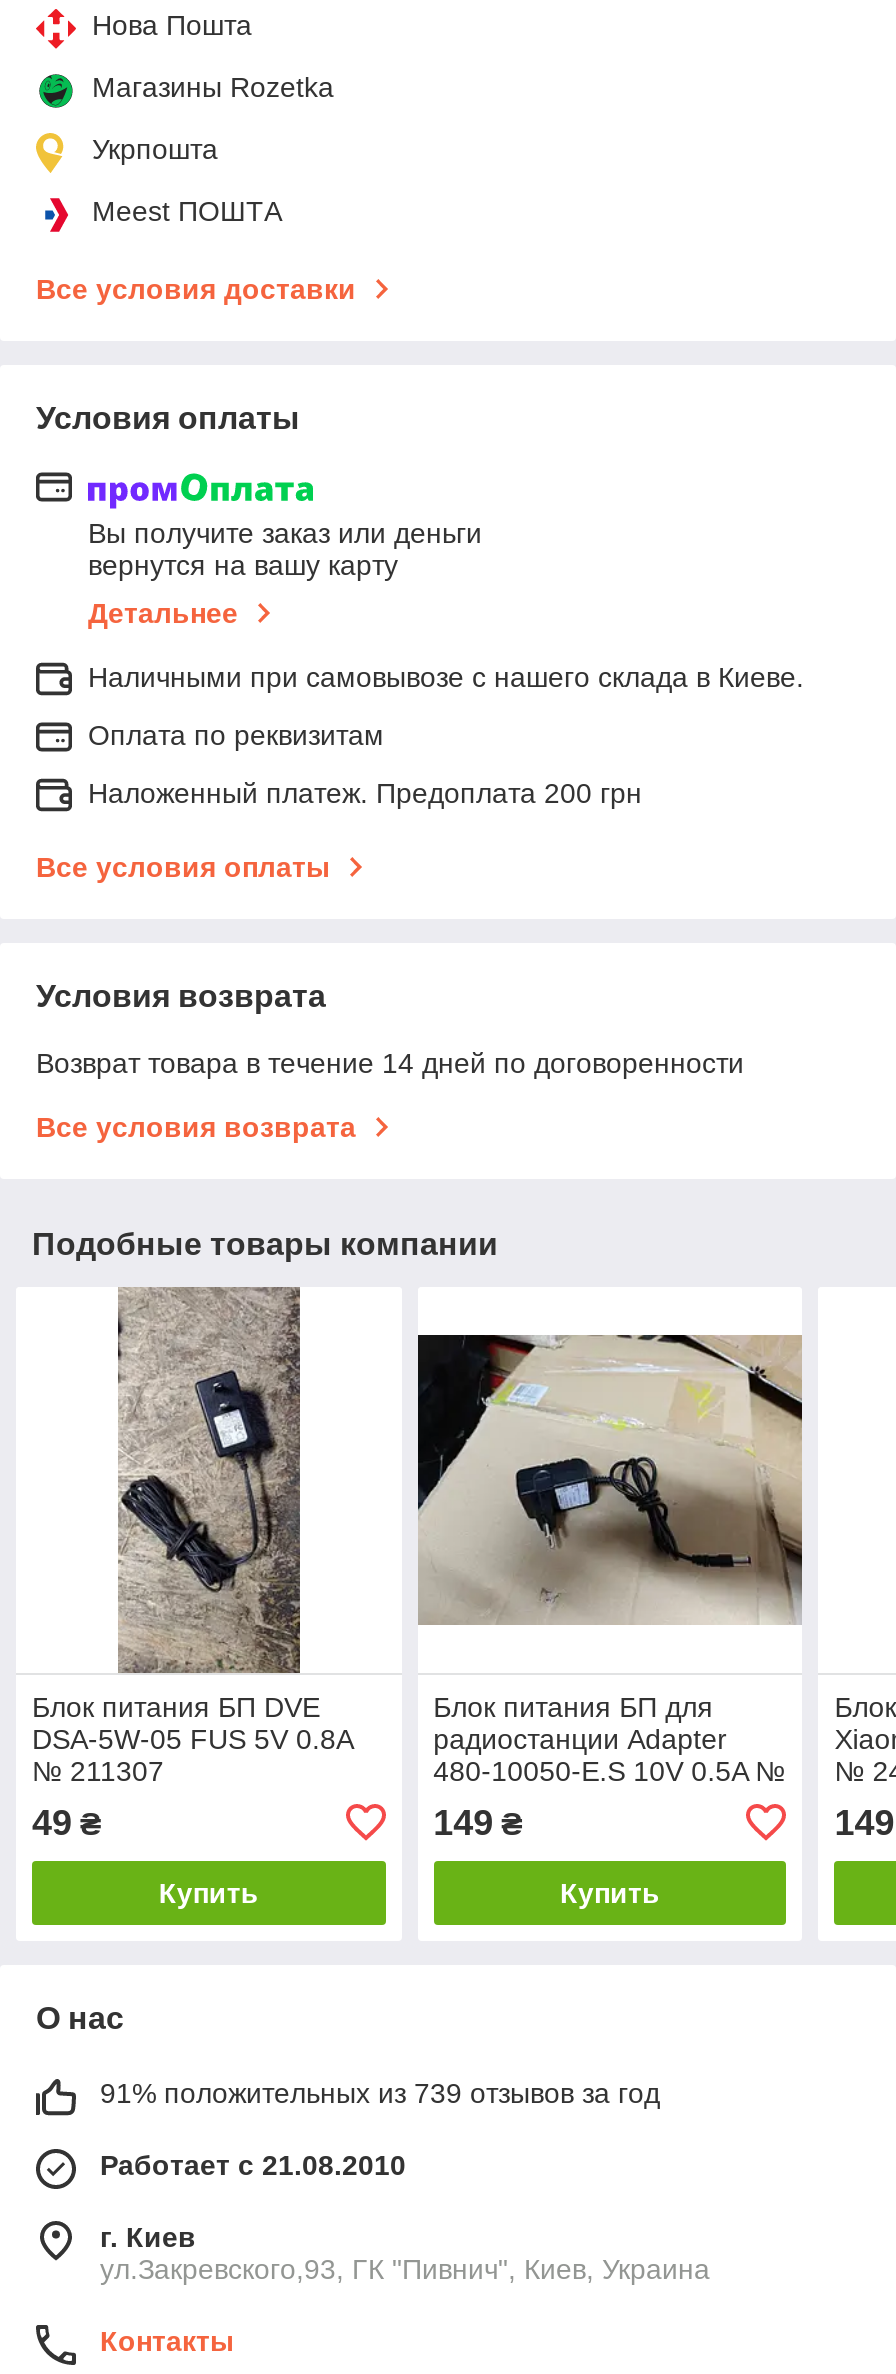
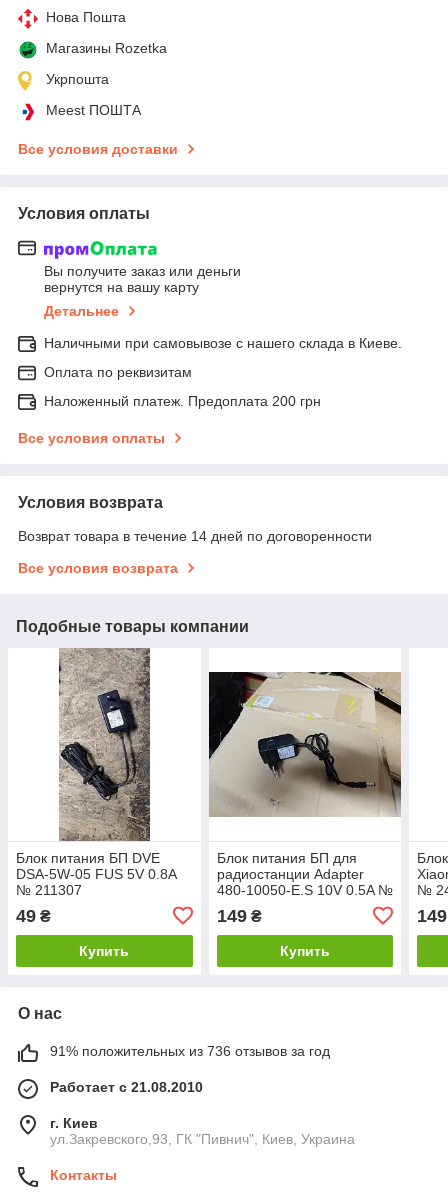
- 91% положительных из 739 отзывов за год
+ 91% положительных из 736 отзывов за год
